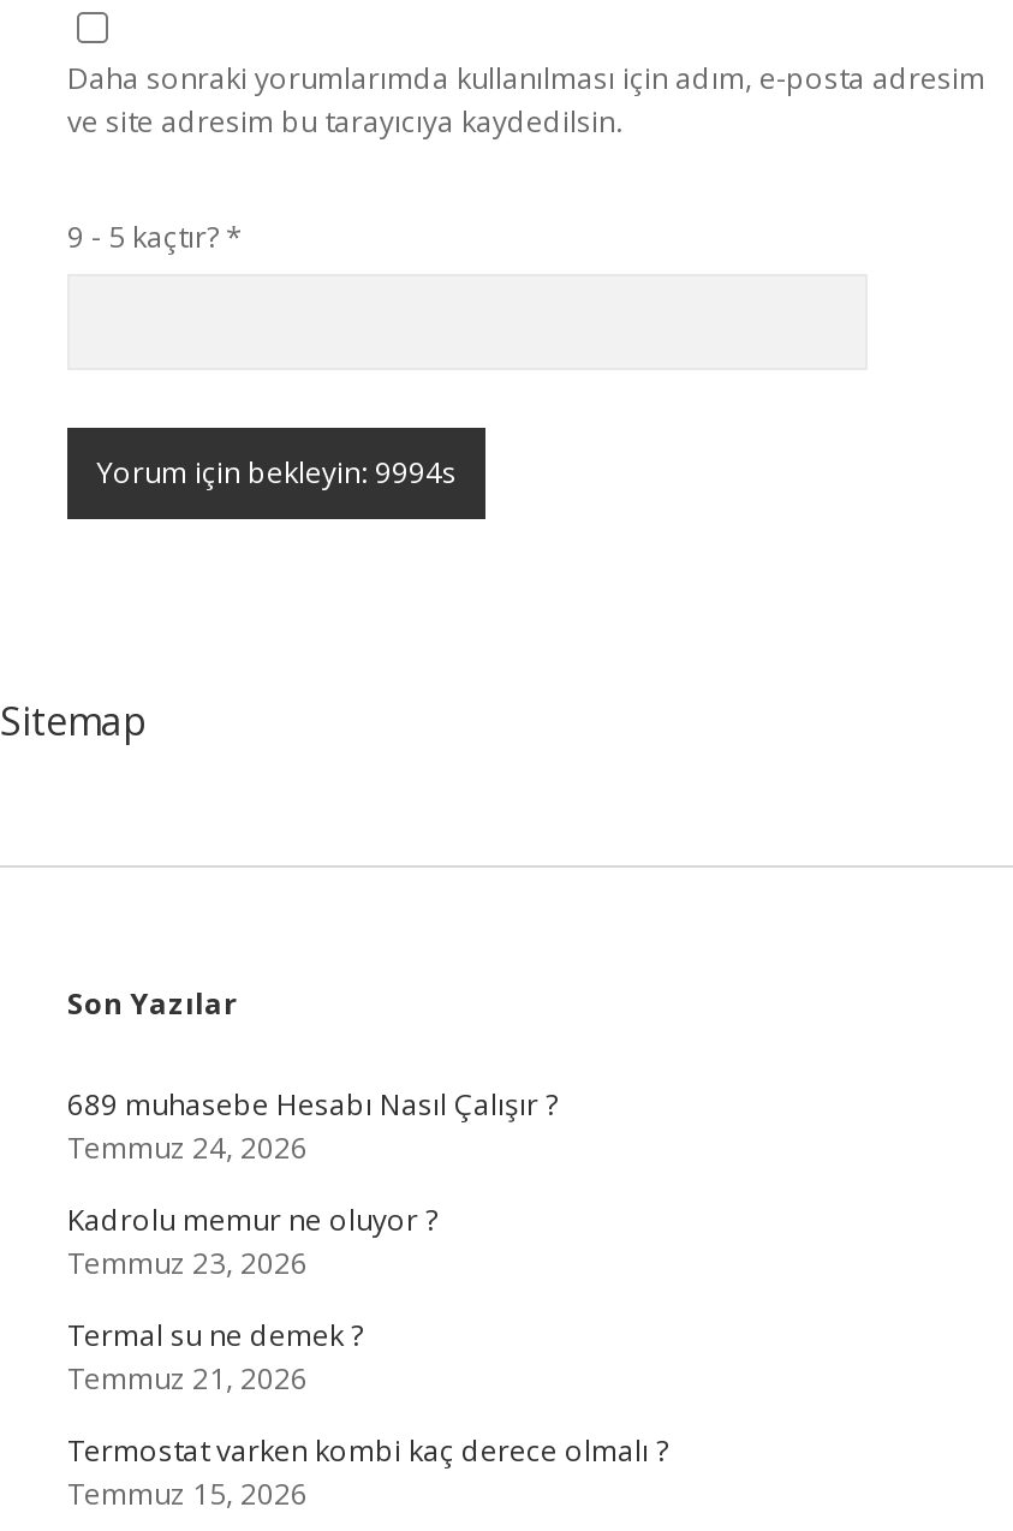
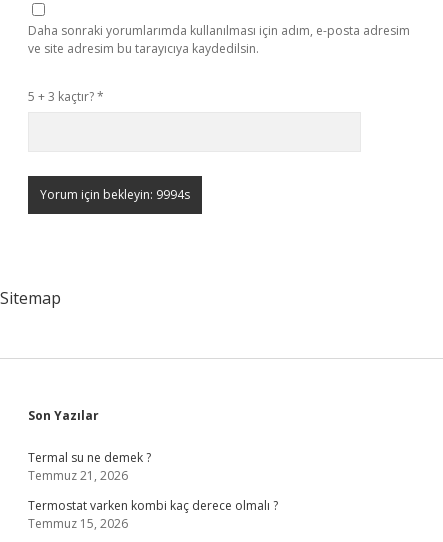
- 9 - 5 kaçtır? *
+ 5 + 3 kaçtır? *

- 689 muhasebe Hesabı Nasıl Çalışır ?
- Temmuz 24, 2026
- Kadrolu memur ne oluyor ?
- Temmuz 23, 2026
